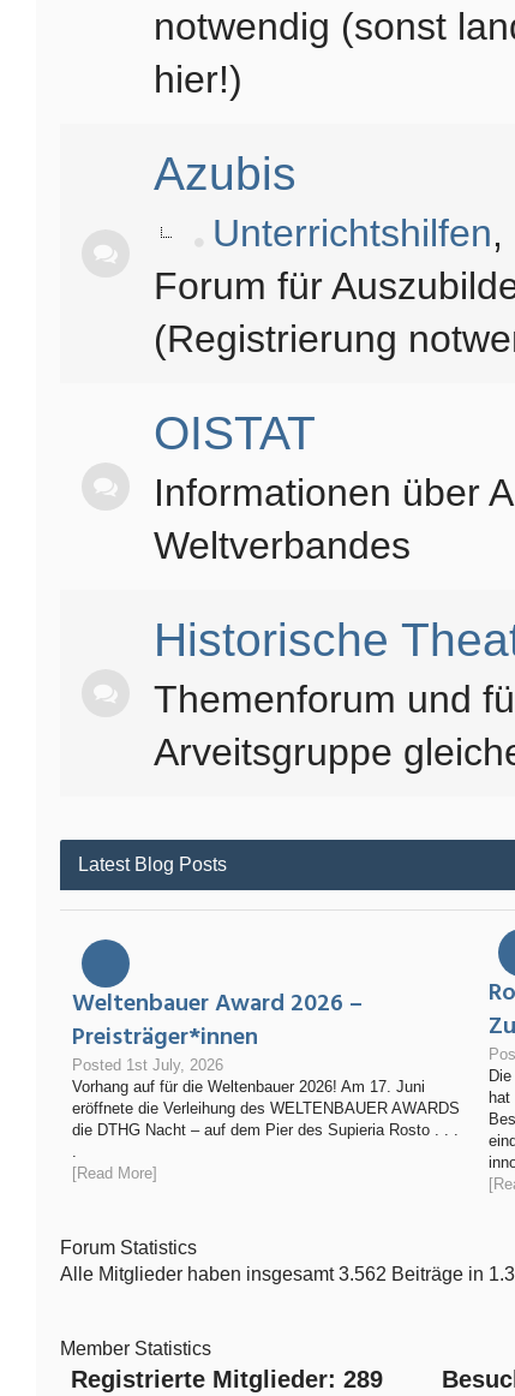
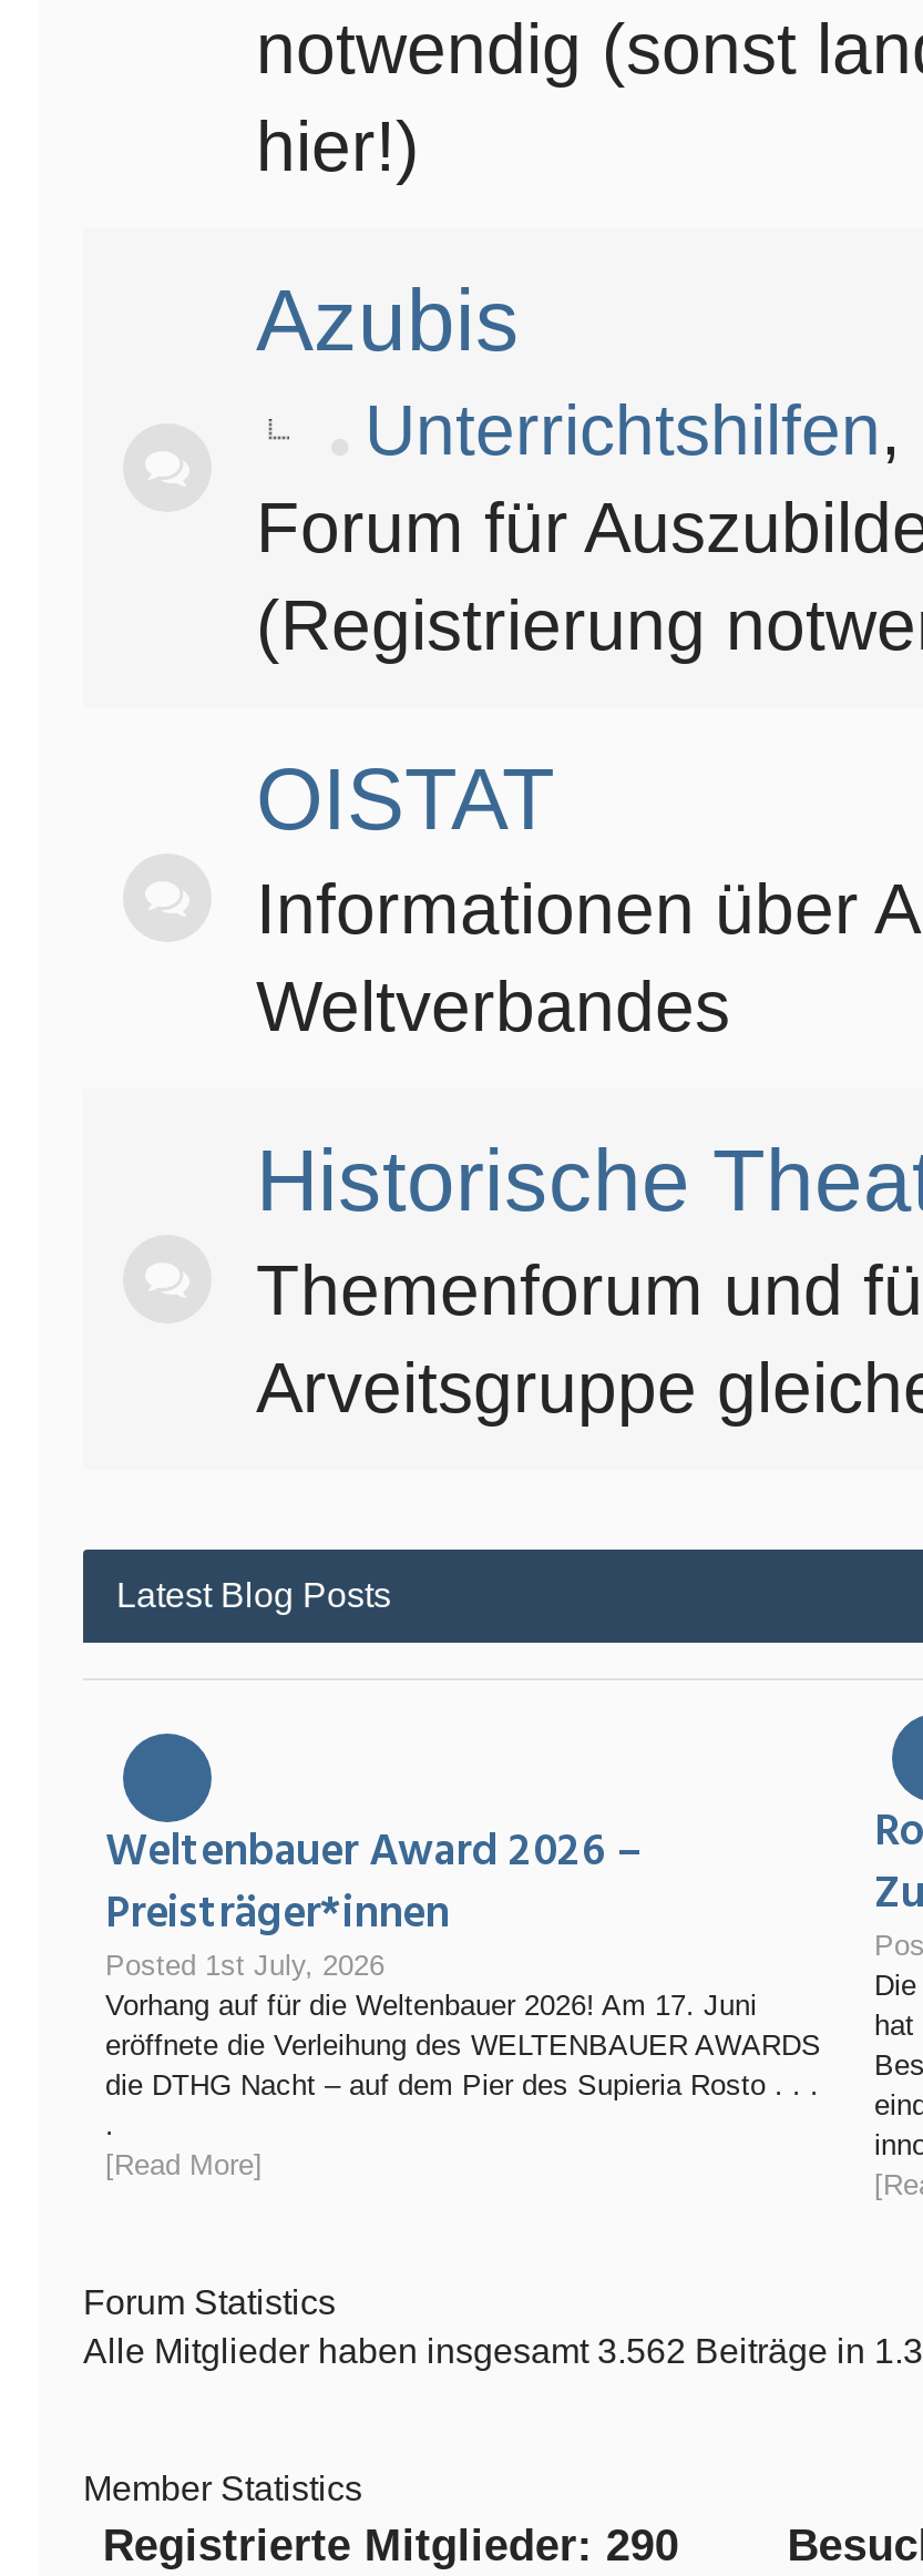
- Registrierte Mitglieder: 289
+ Registrierte Mitglieder: 290
